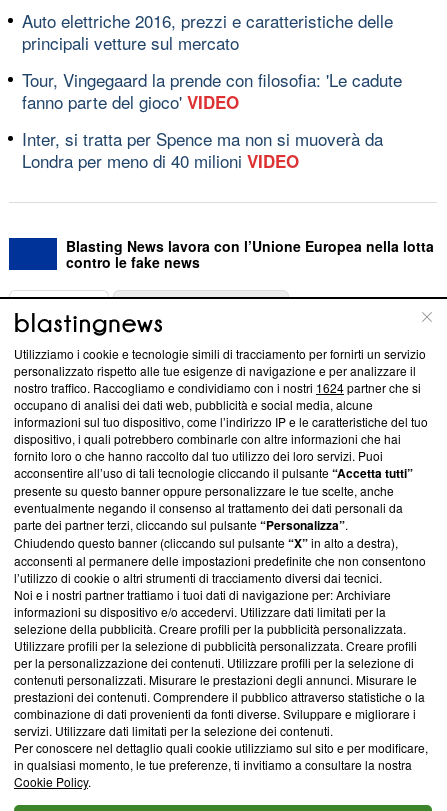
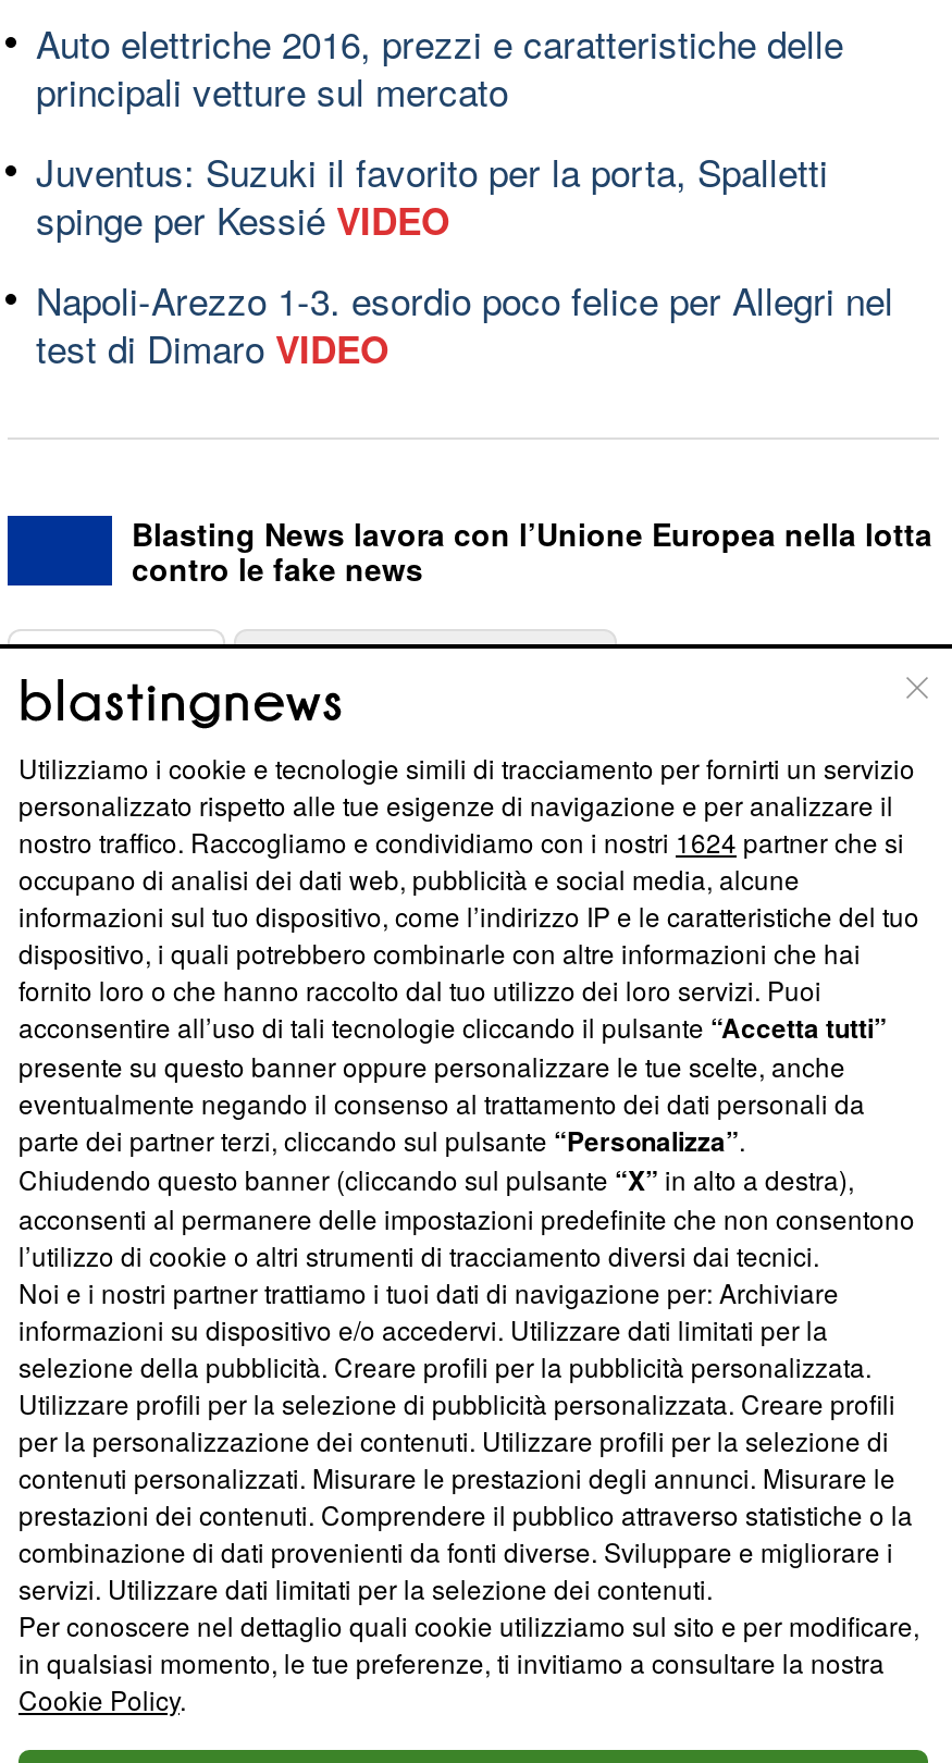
- Tour, Vingegaard la prende con filosofia: 'Le cadute
- fanno parte del gioco' VIDEO
+ Juventus: Suzuki il favorito per la porta, Spalletti
+ spinge per Kessié VIDEO

- Inter, si tratta per Spence ma non si muoverà da
- Londra per meno di 40 milioni VIDEO
+ Napoli-Arezzo 1-3. esordio poco felice per Allegri nel
+ test di Dimaro VIDEO
